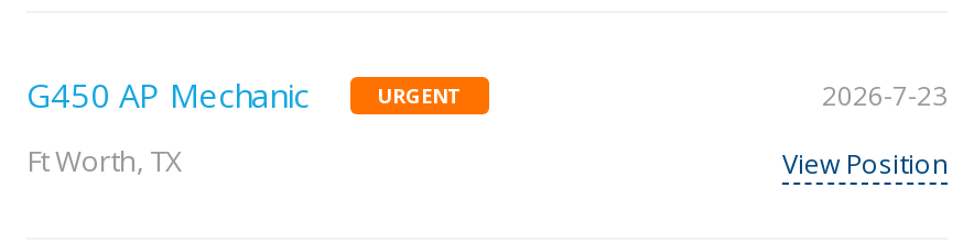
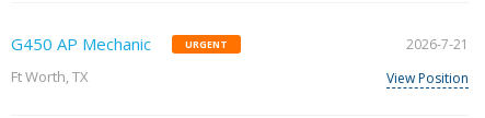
- 2026-7-23
+ 2026-7-21
